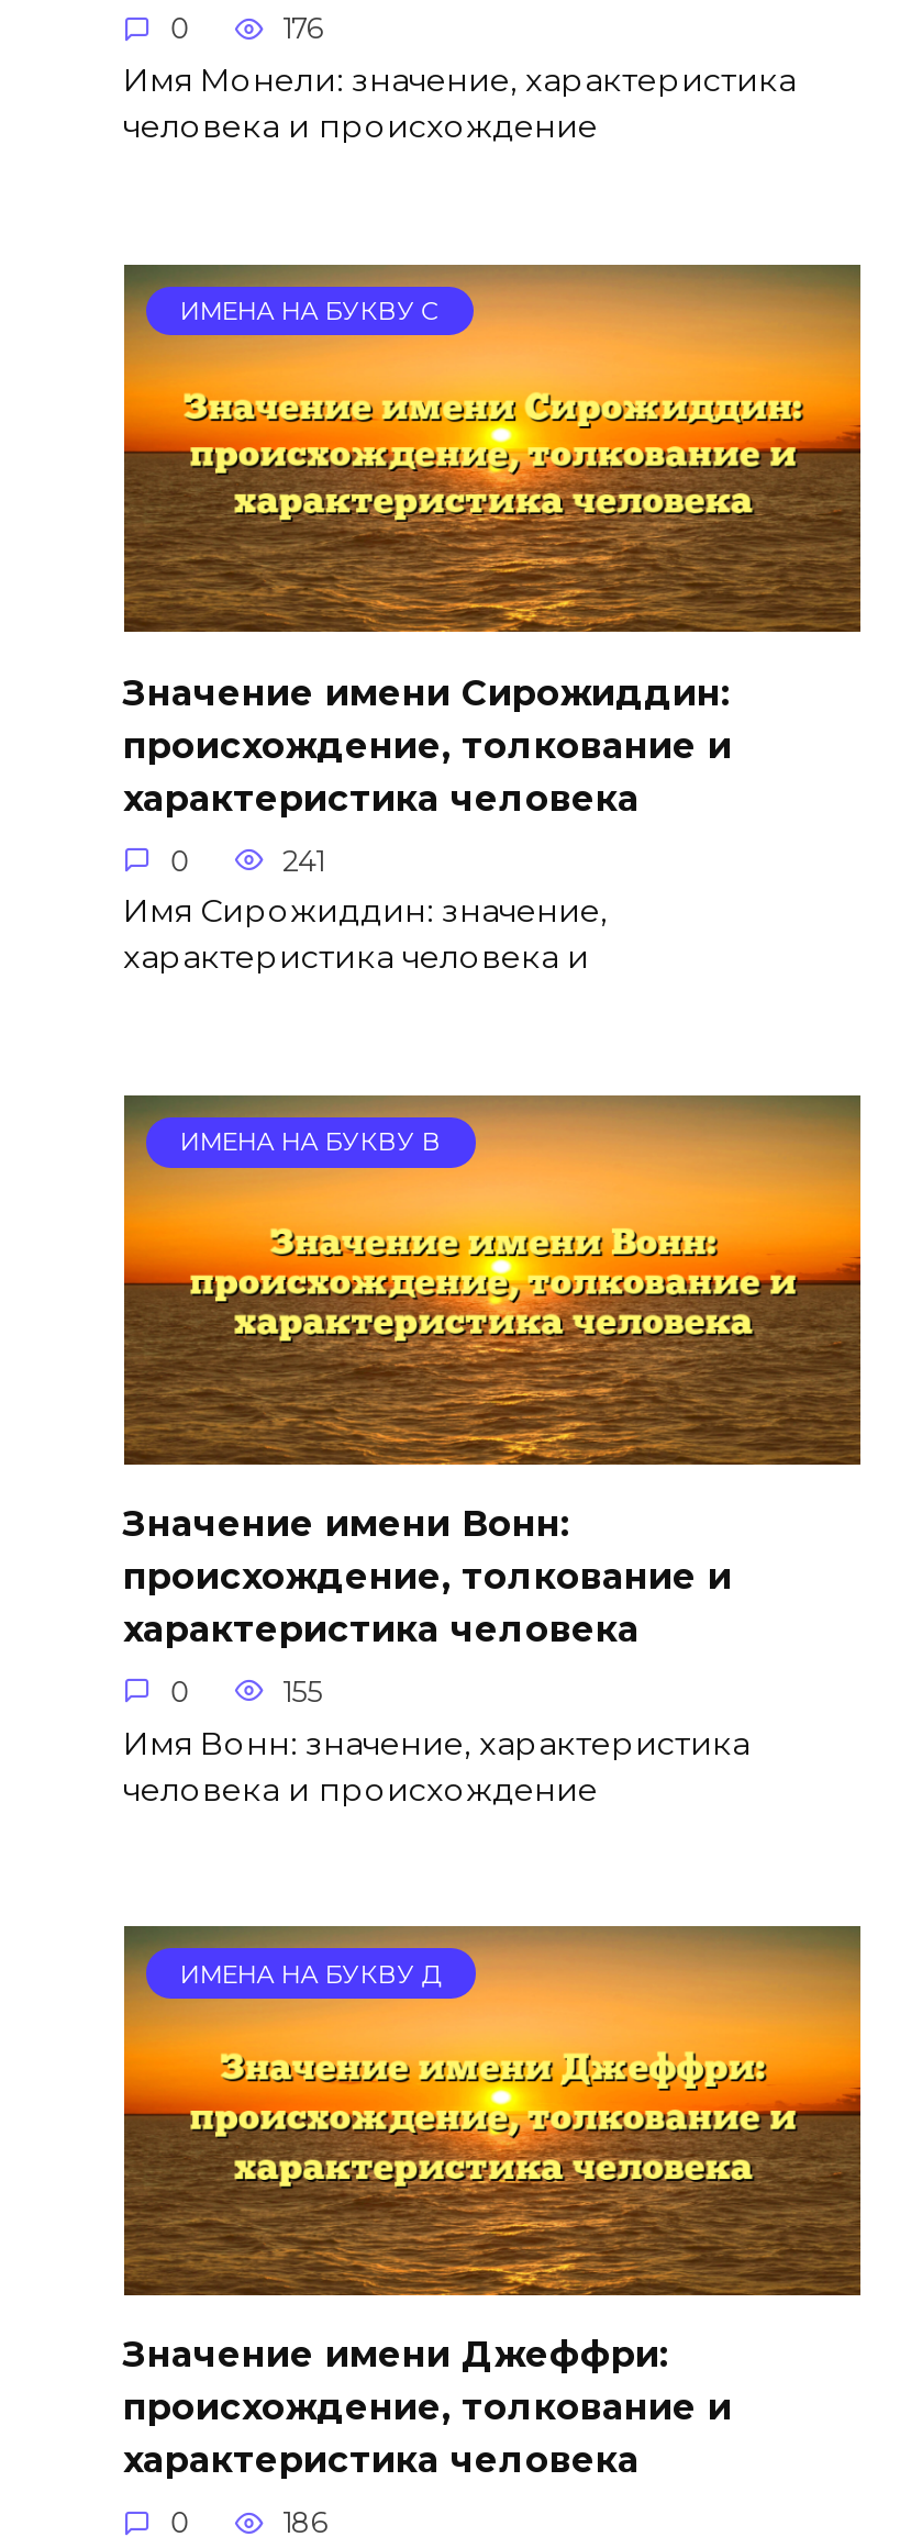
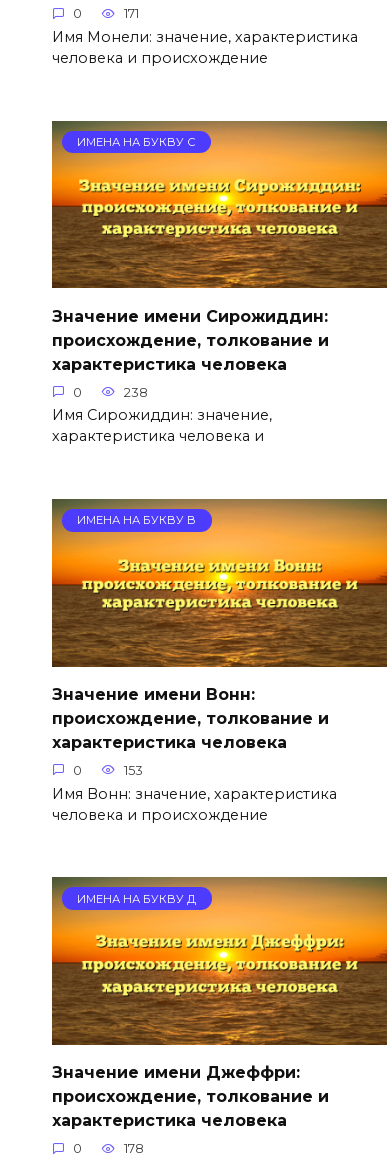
- 176
+ 171

- 241
+ 238

- 155
+ 153

- 186
+ 178
